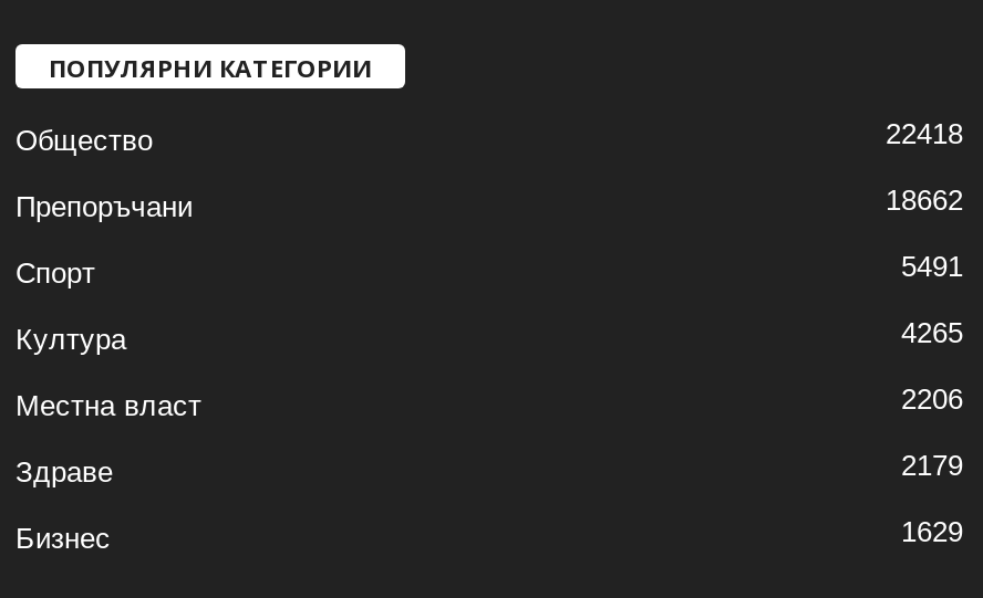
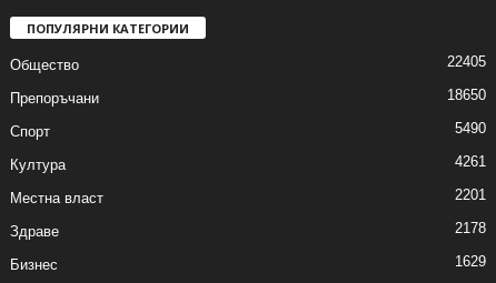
- 22418
+ 22405

- 18662
+ 18650

- 5491
+ 5490

- 4265
+ 4261

- 2206
+ 2201

- 2179
+ 2178
